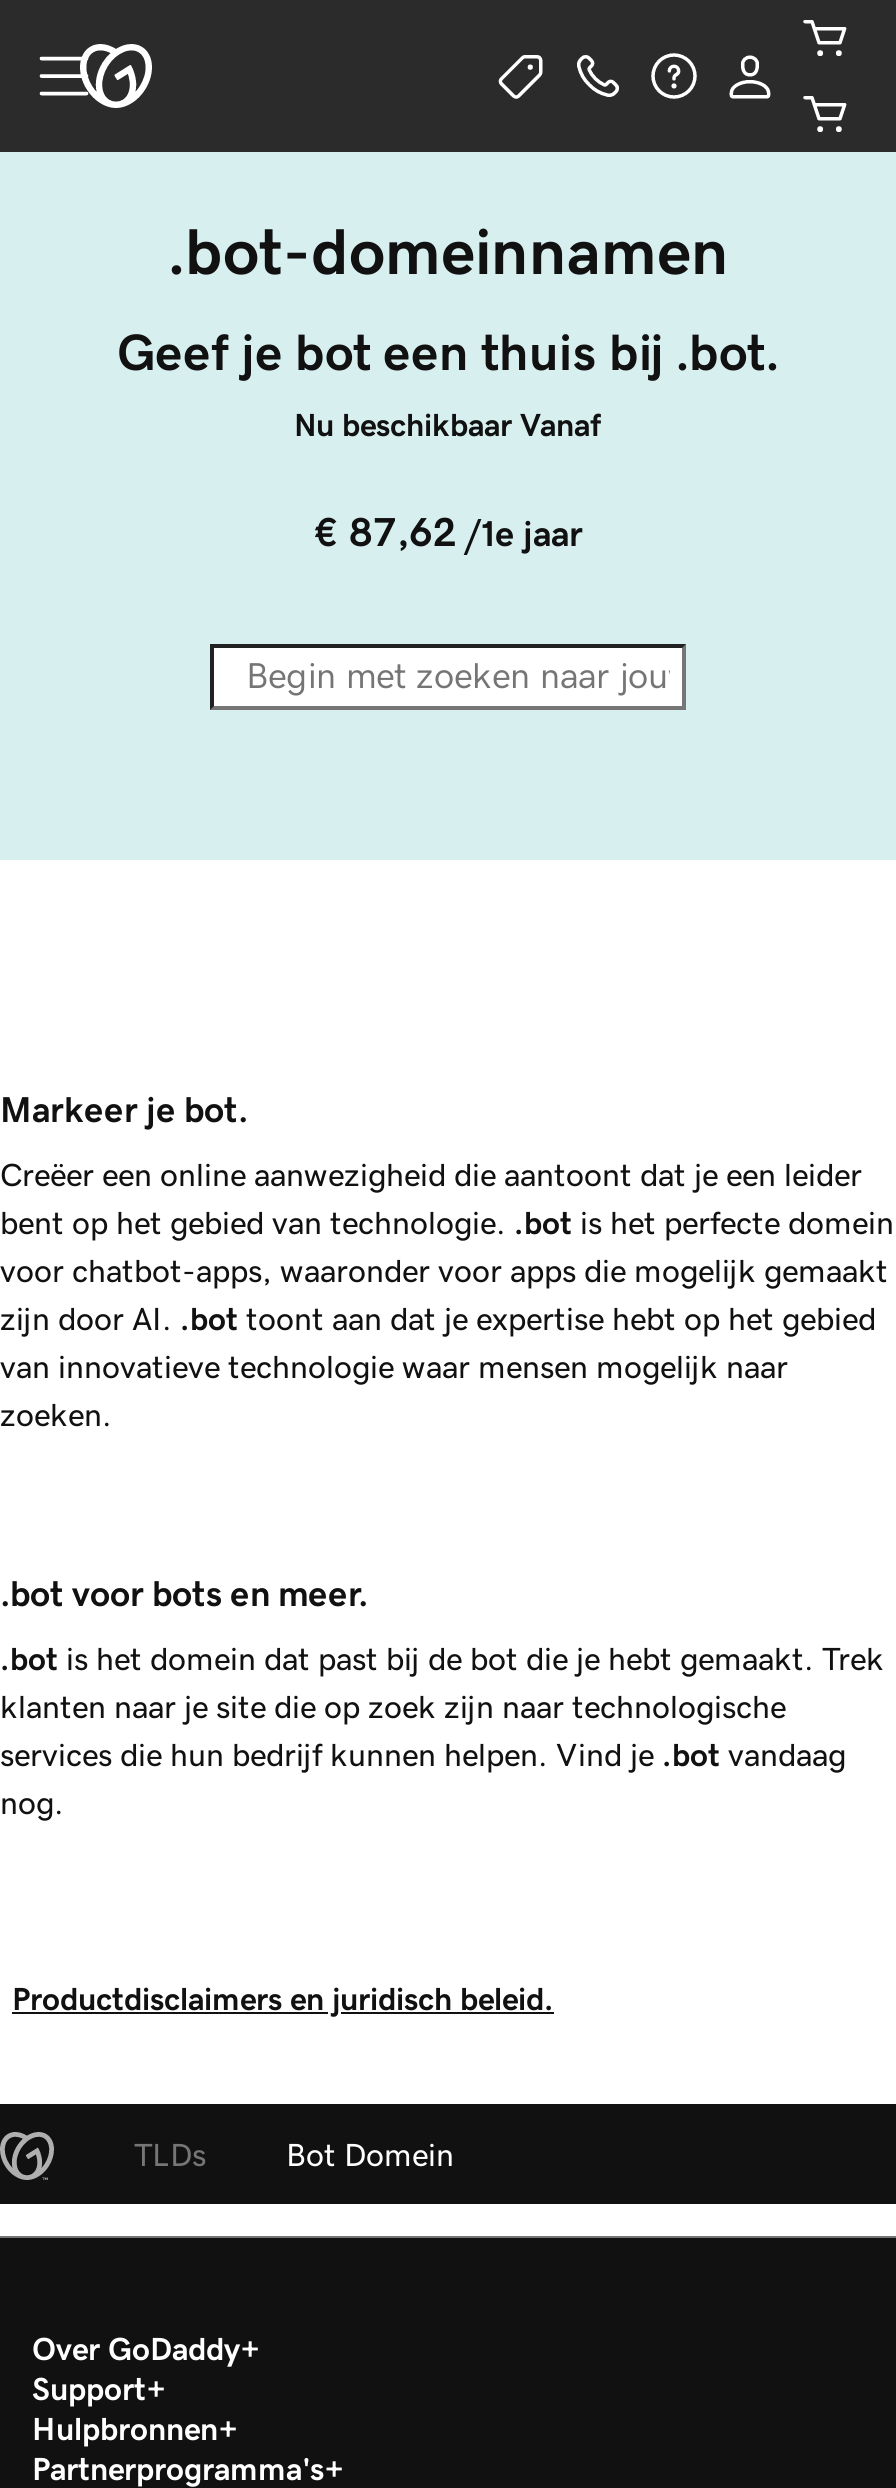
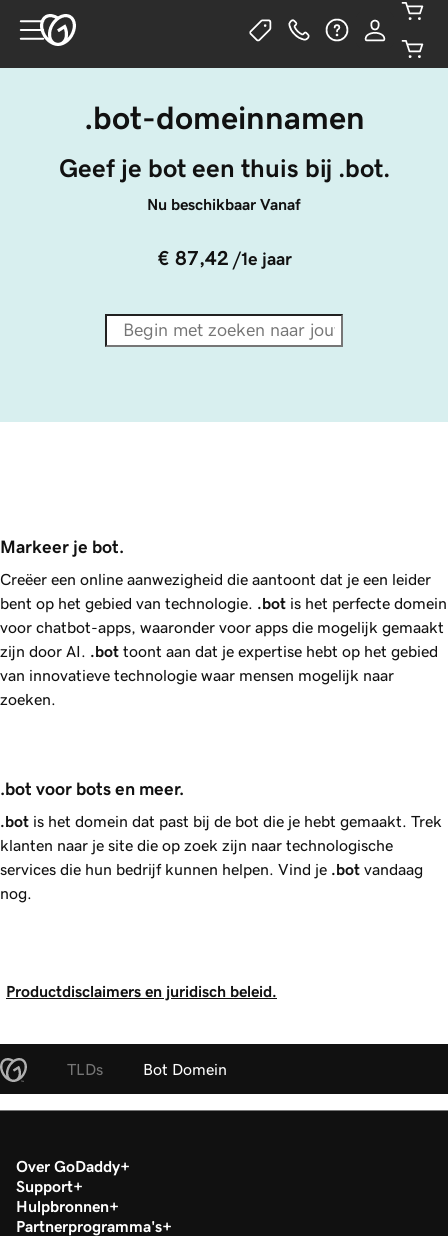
- € 87,62 /1e jaar
+ € 87,42 /1e jaar
